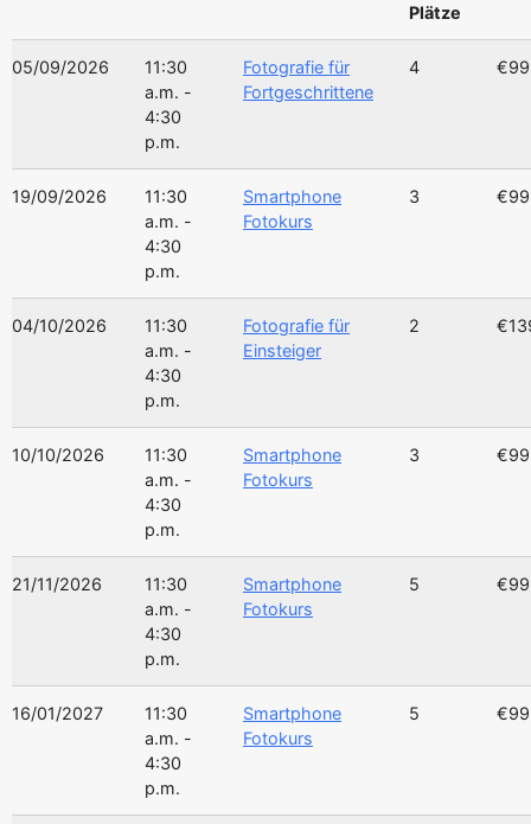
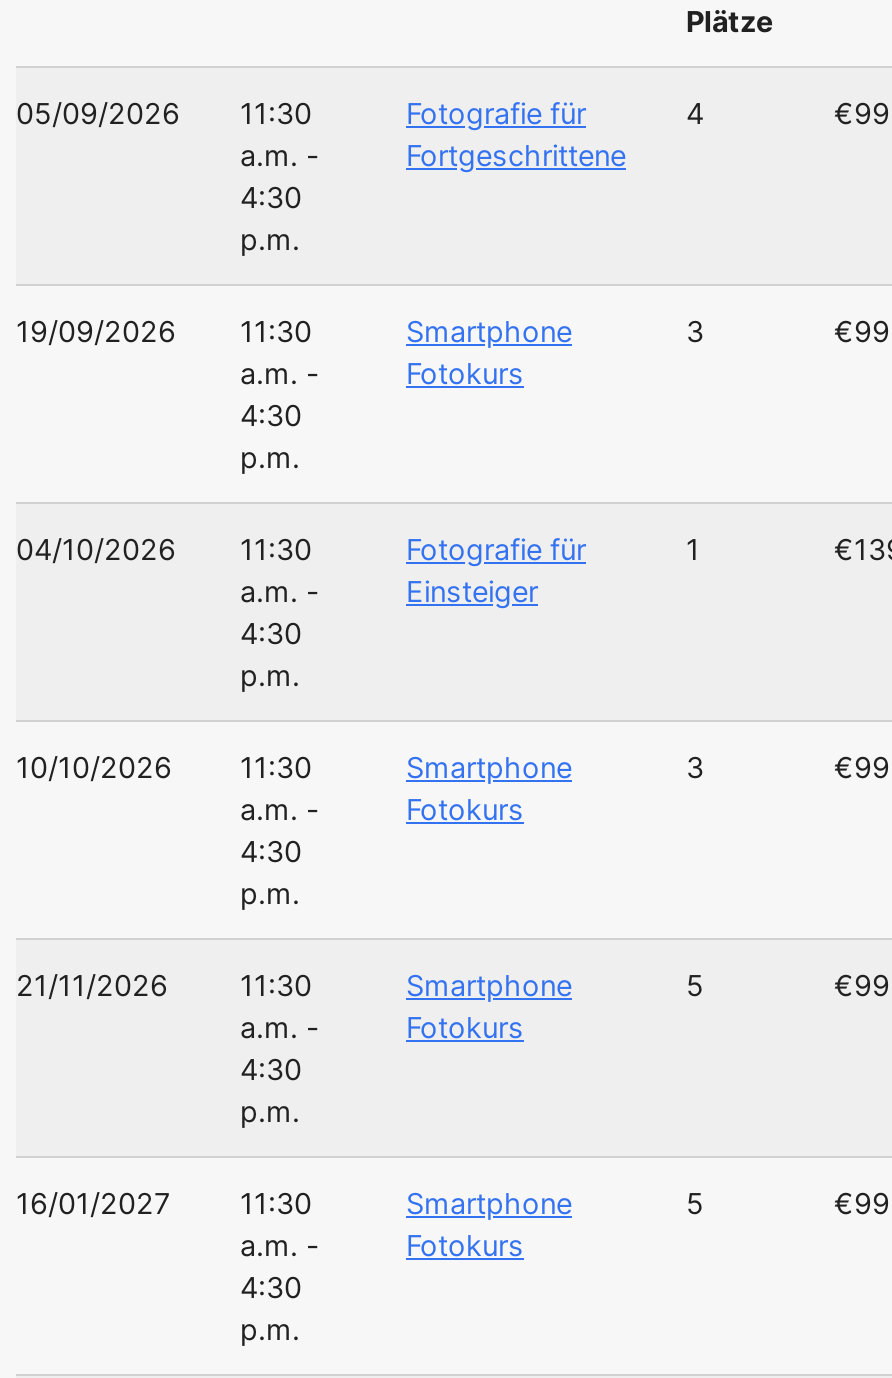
- 2
+ 1
